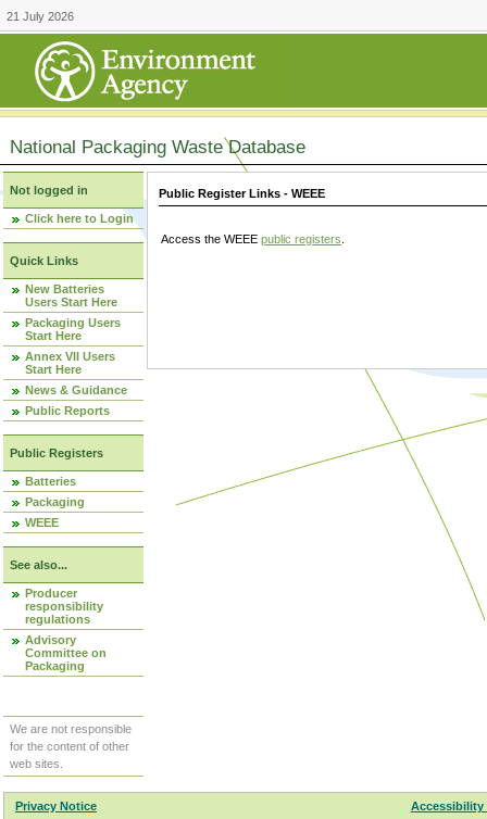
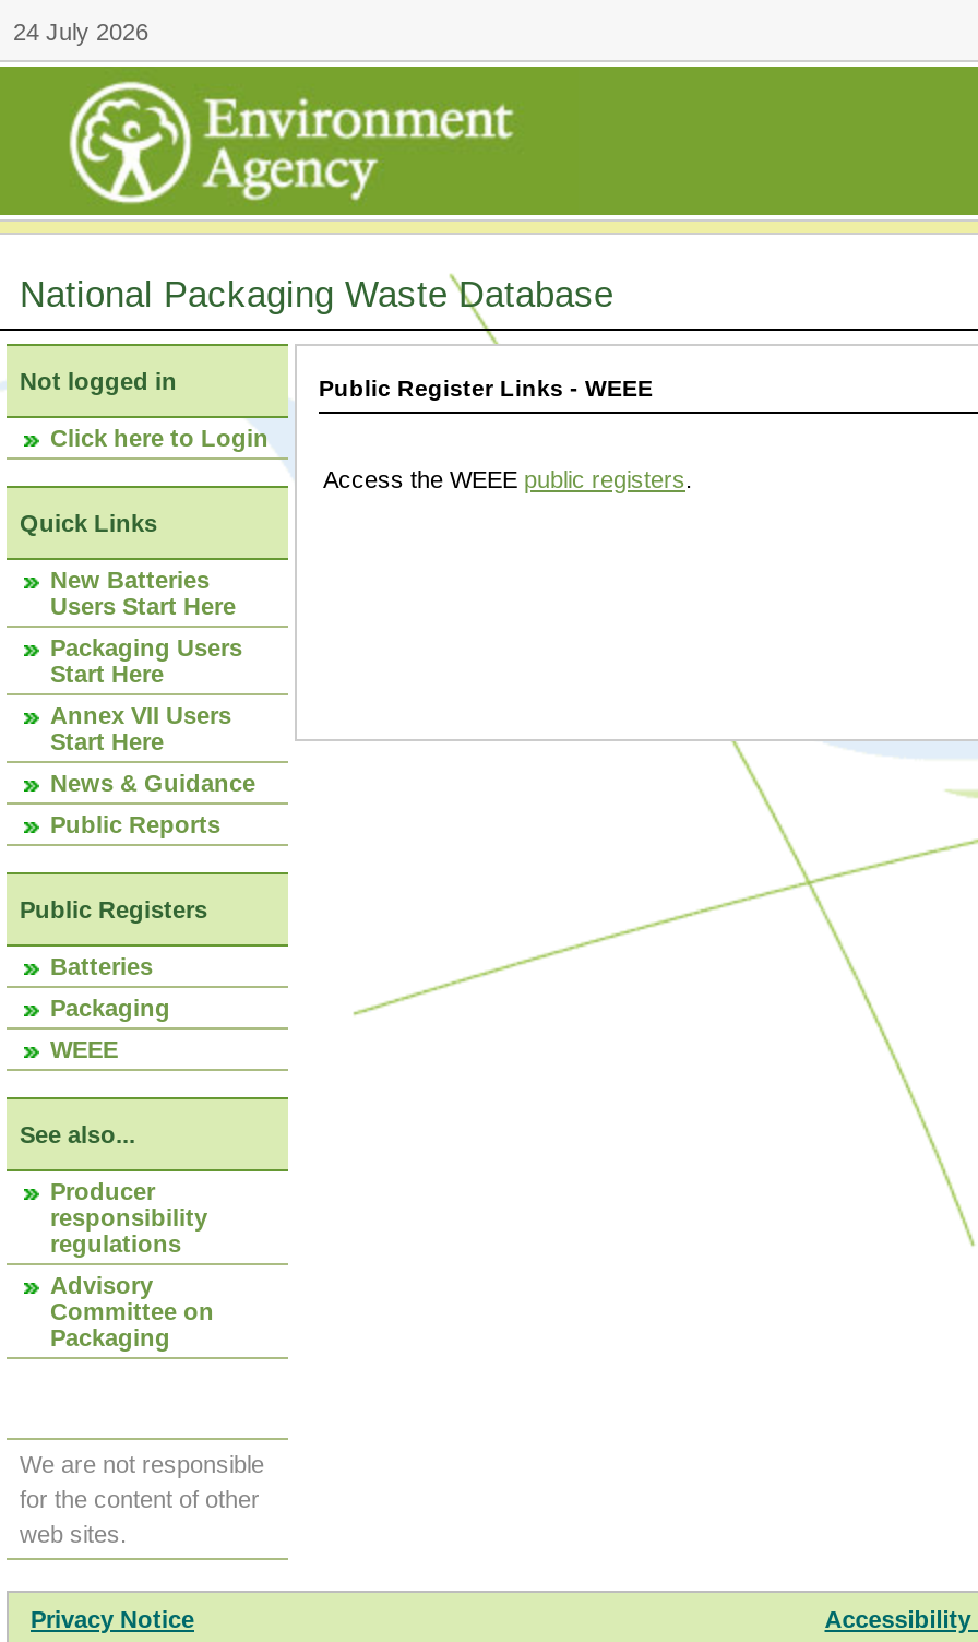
- 21 July 2026
+ 24 July 2026
